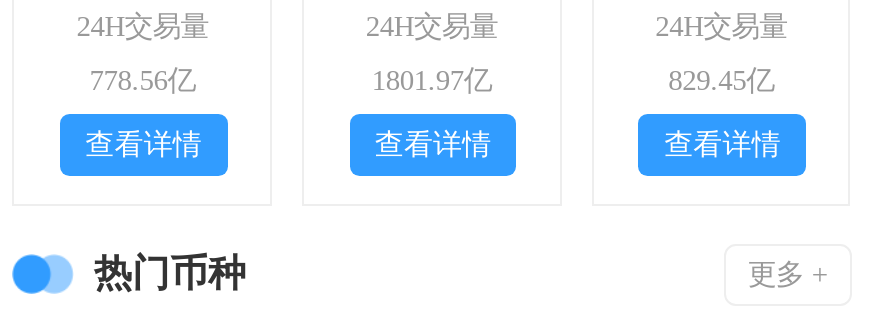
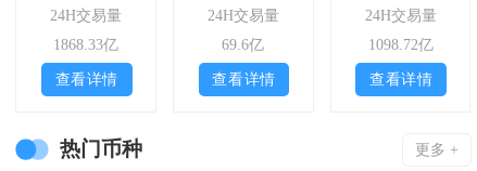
- 778.56亿
+ 1868.33亿

- 1801.97亿
+ 69.6亿

- 829.45亿
+ 1098.72亿
